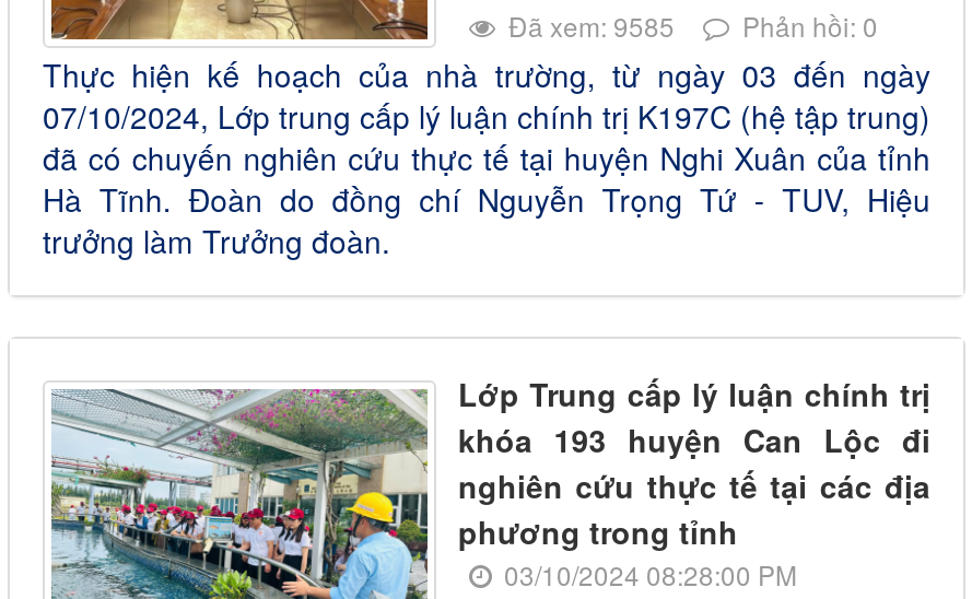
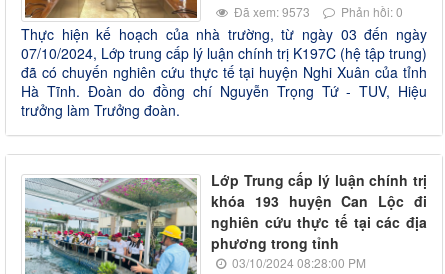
- Đã xem: 9585 Phản hồi: 0
+ Đã xem: 9573 Phản hồi: 0
